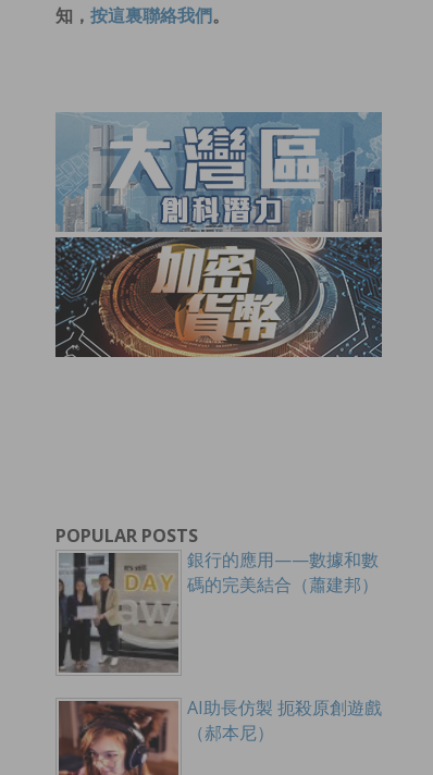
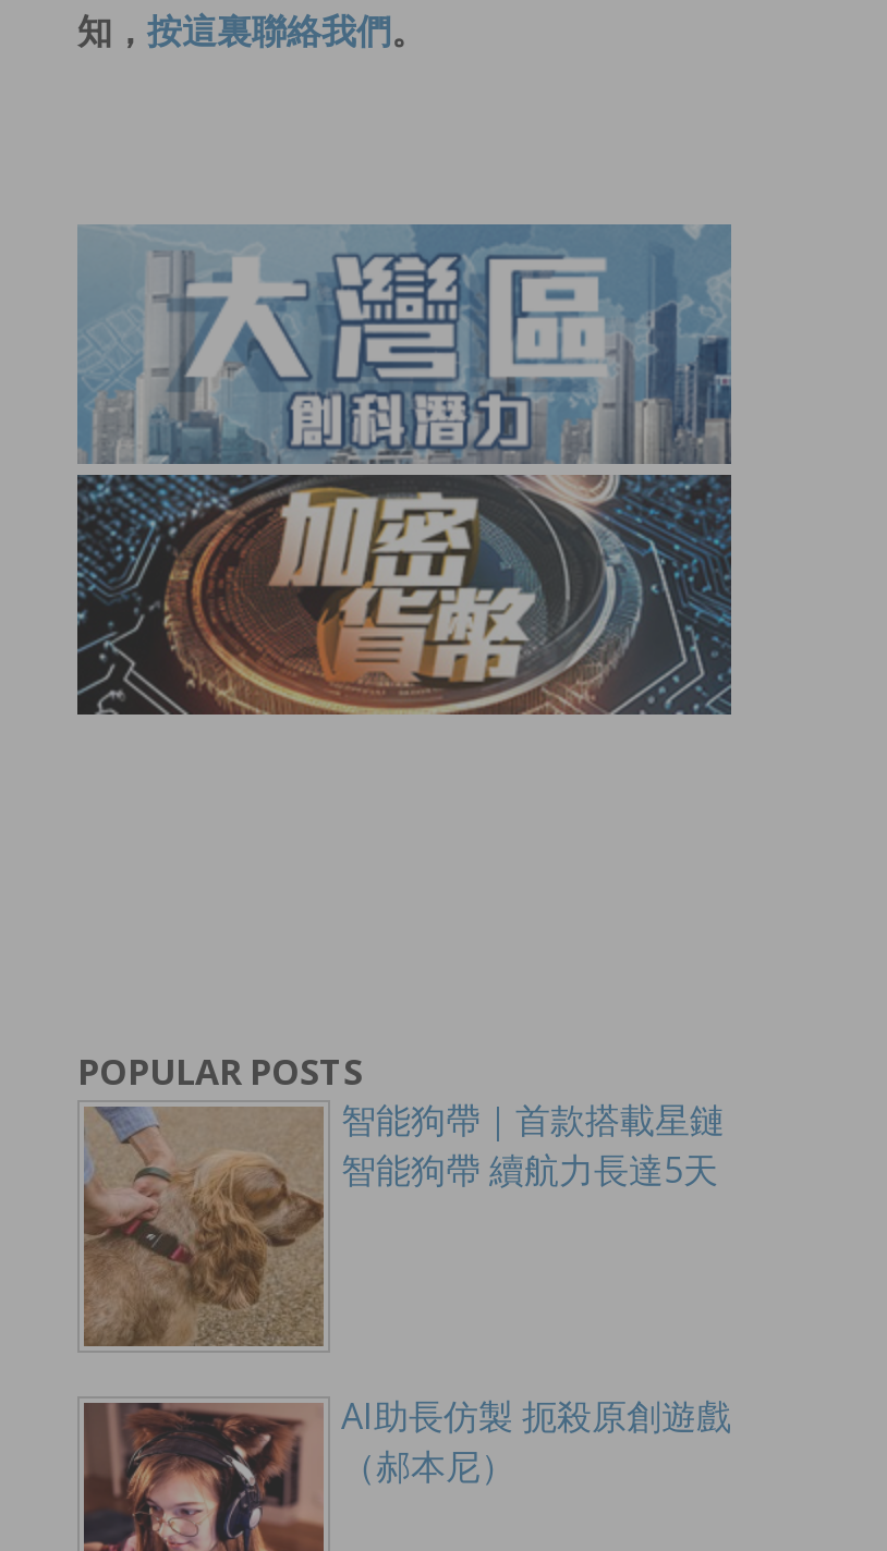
- [image]
- 銀行的應用——數據和數
- 碼的完美結合（蕭建邦）
+ [image]
+ 智能狗帶｜首款搭載星鏈
+ 智能狗帶 續航力長達5天
